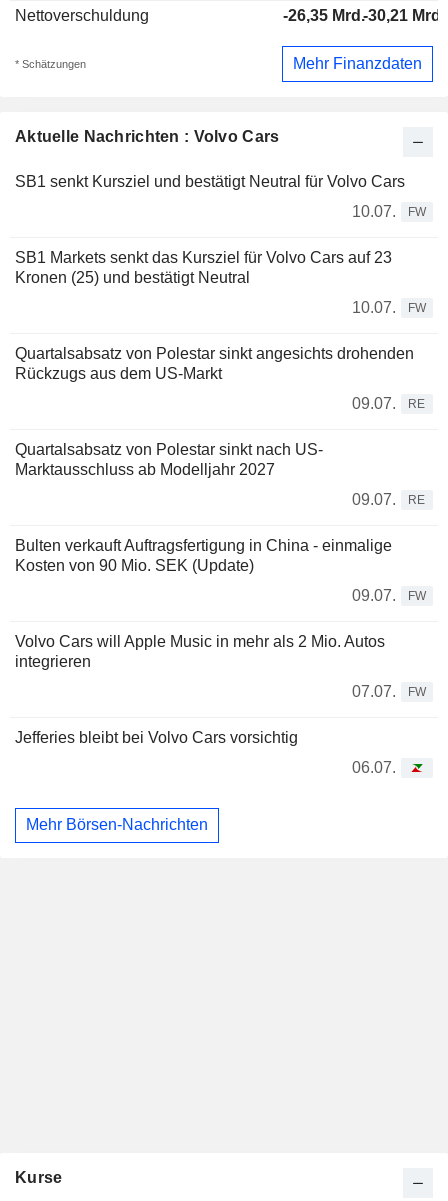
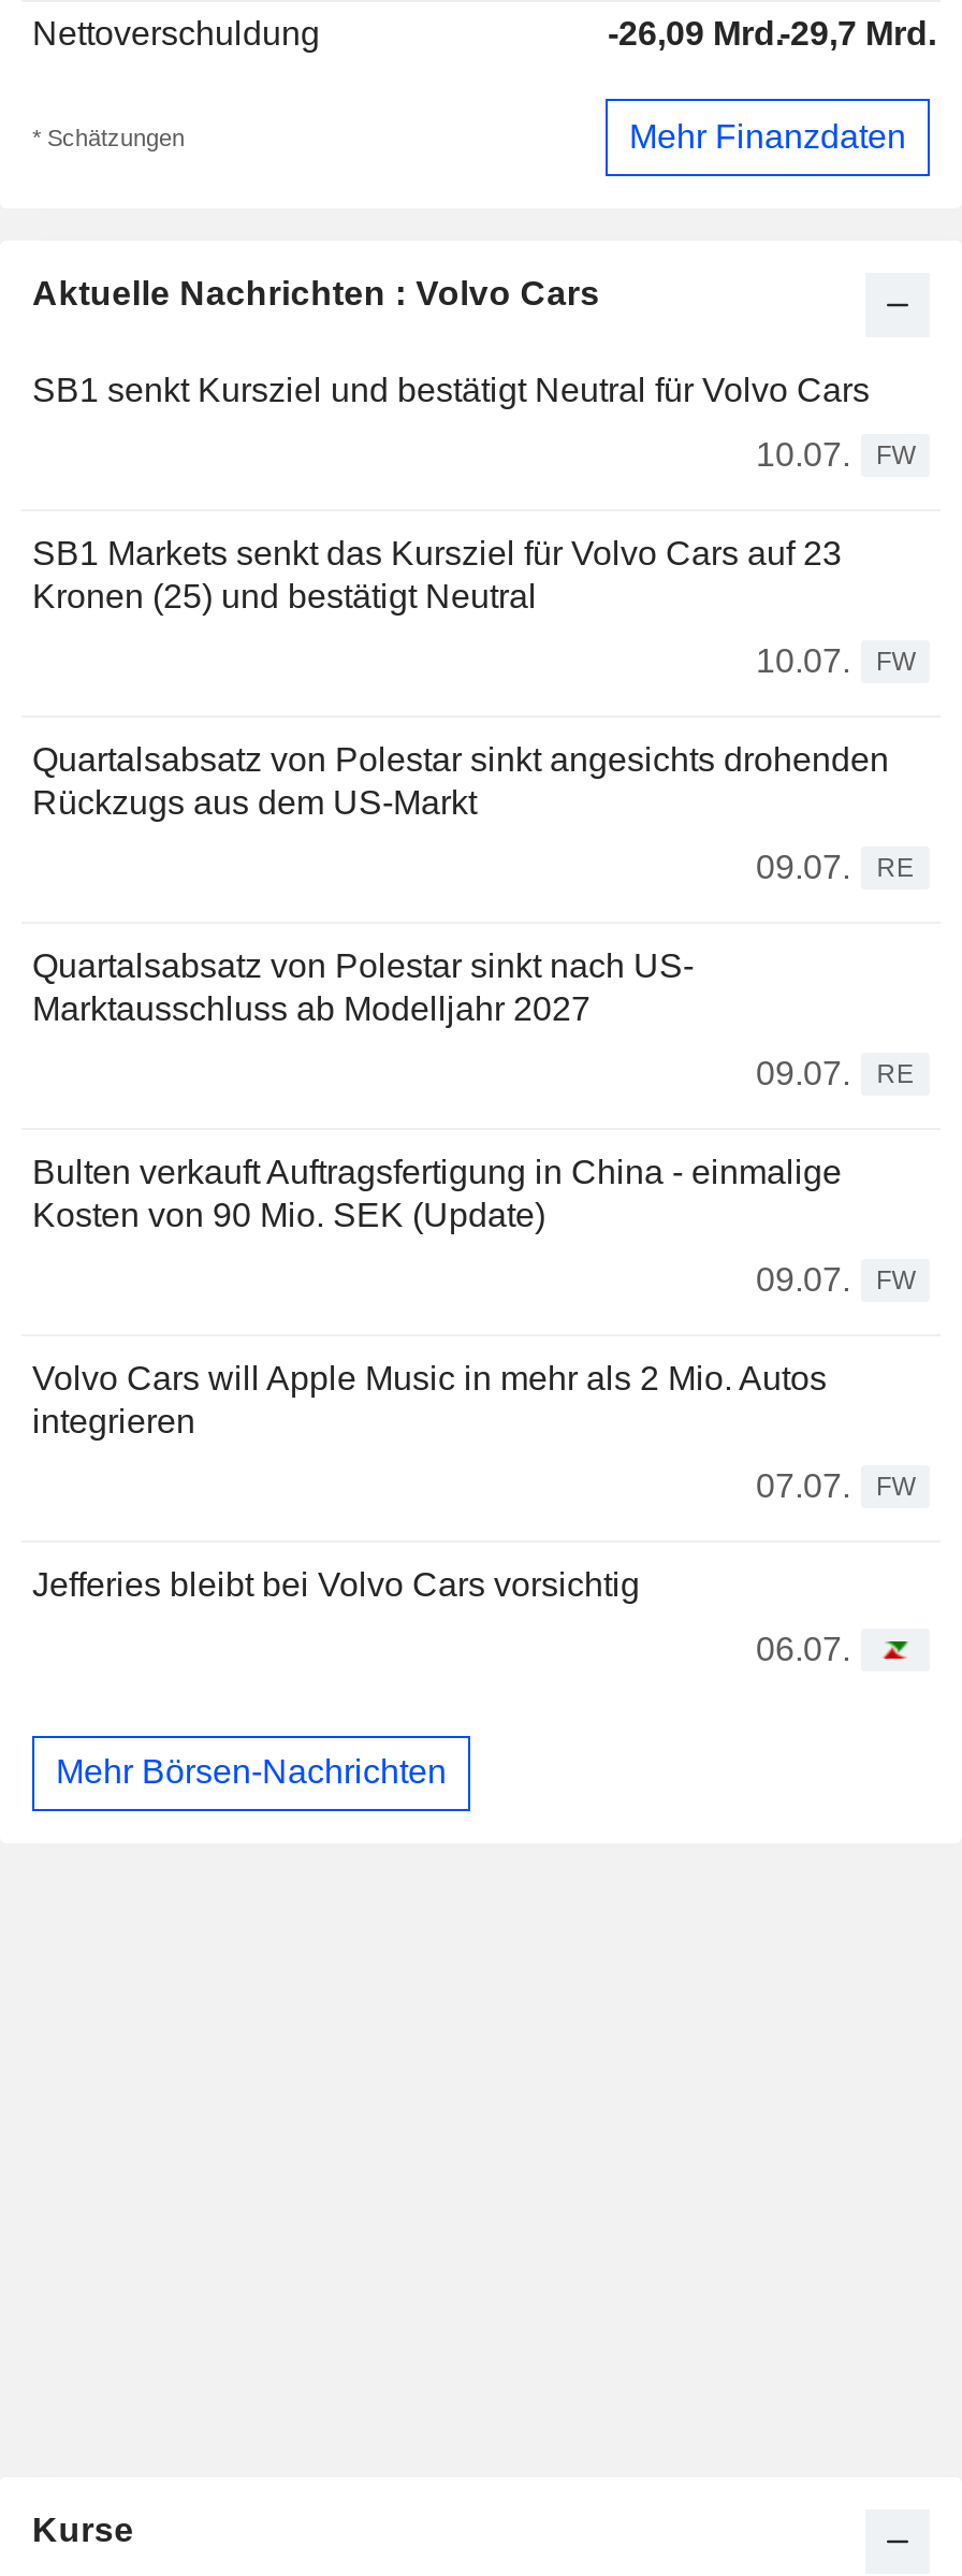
- -26,35 Mrd.-30,21 Mrd.
+ -26,09 Mrd.-29,7 Mrd.
